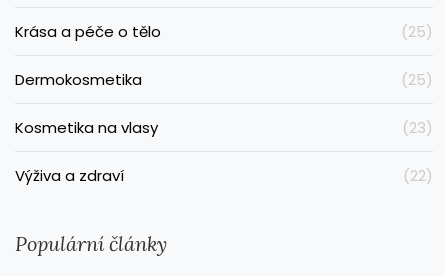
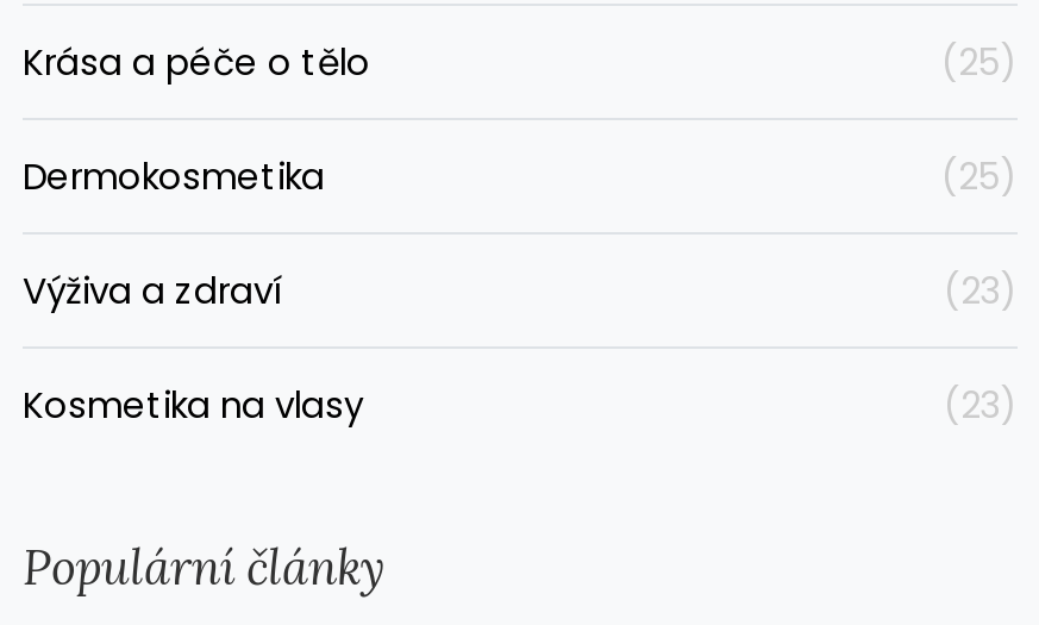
+ (23)

moved down: Kosmetika na vlasy | (23)

moved up: Výživa a zdraví

- (22)
